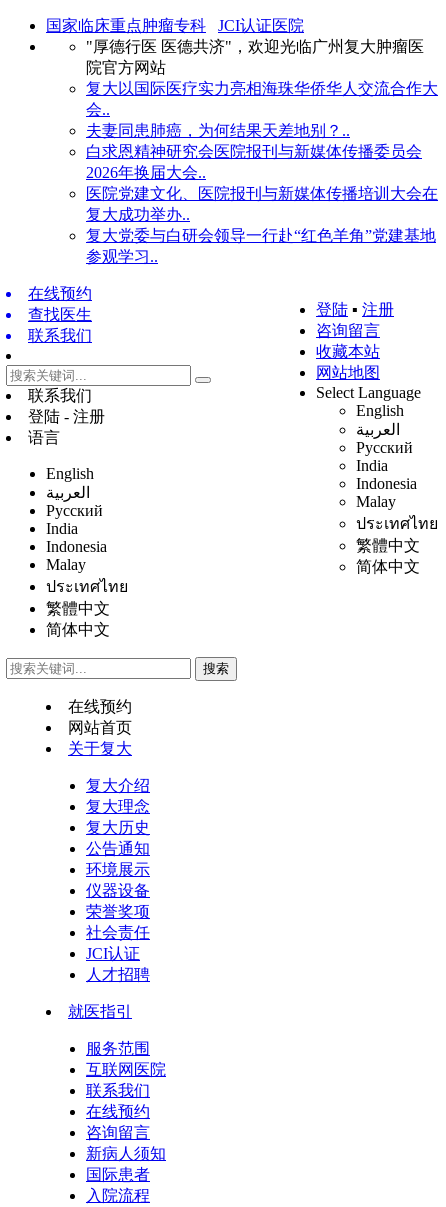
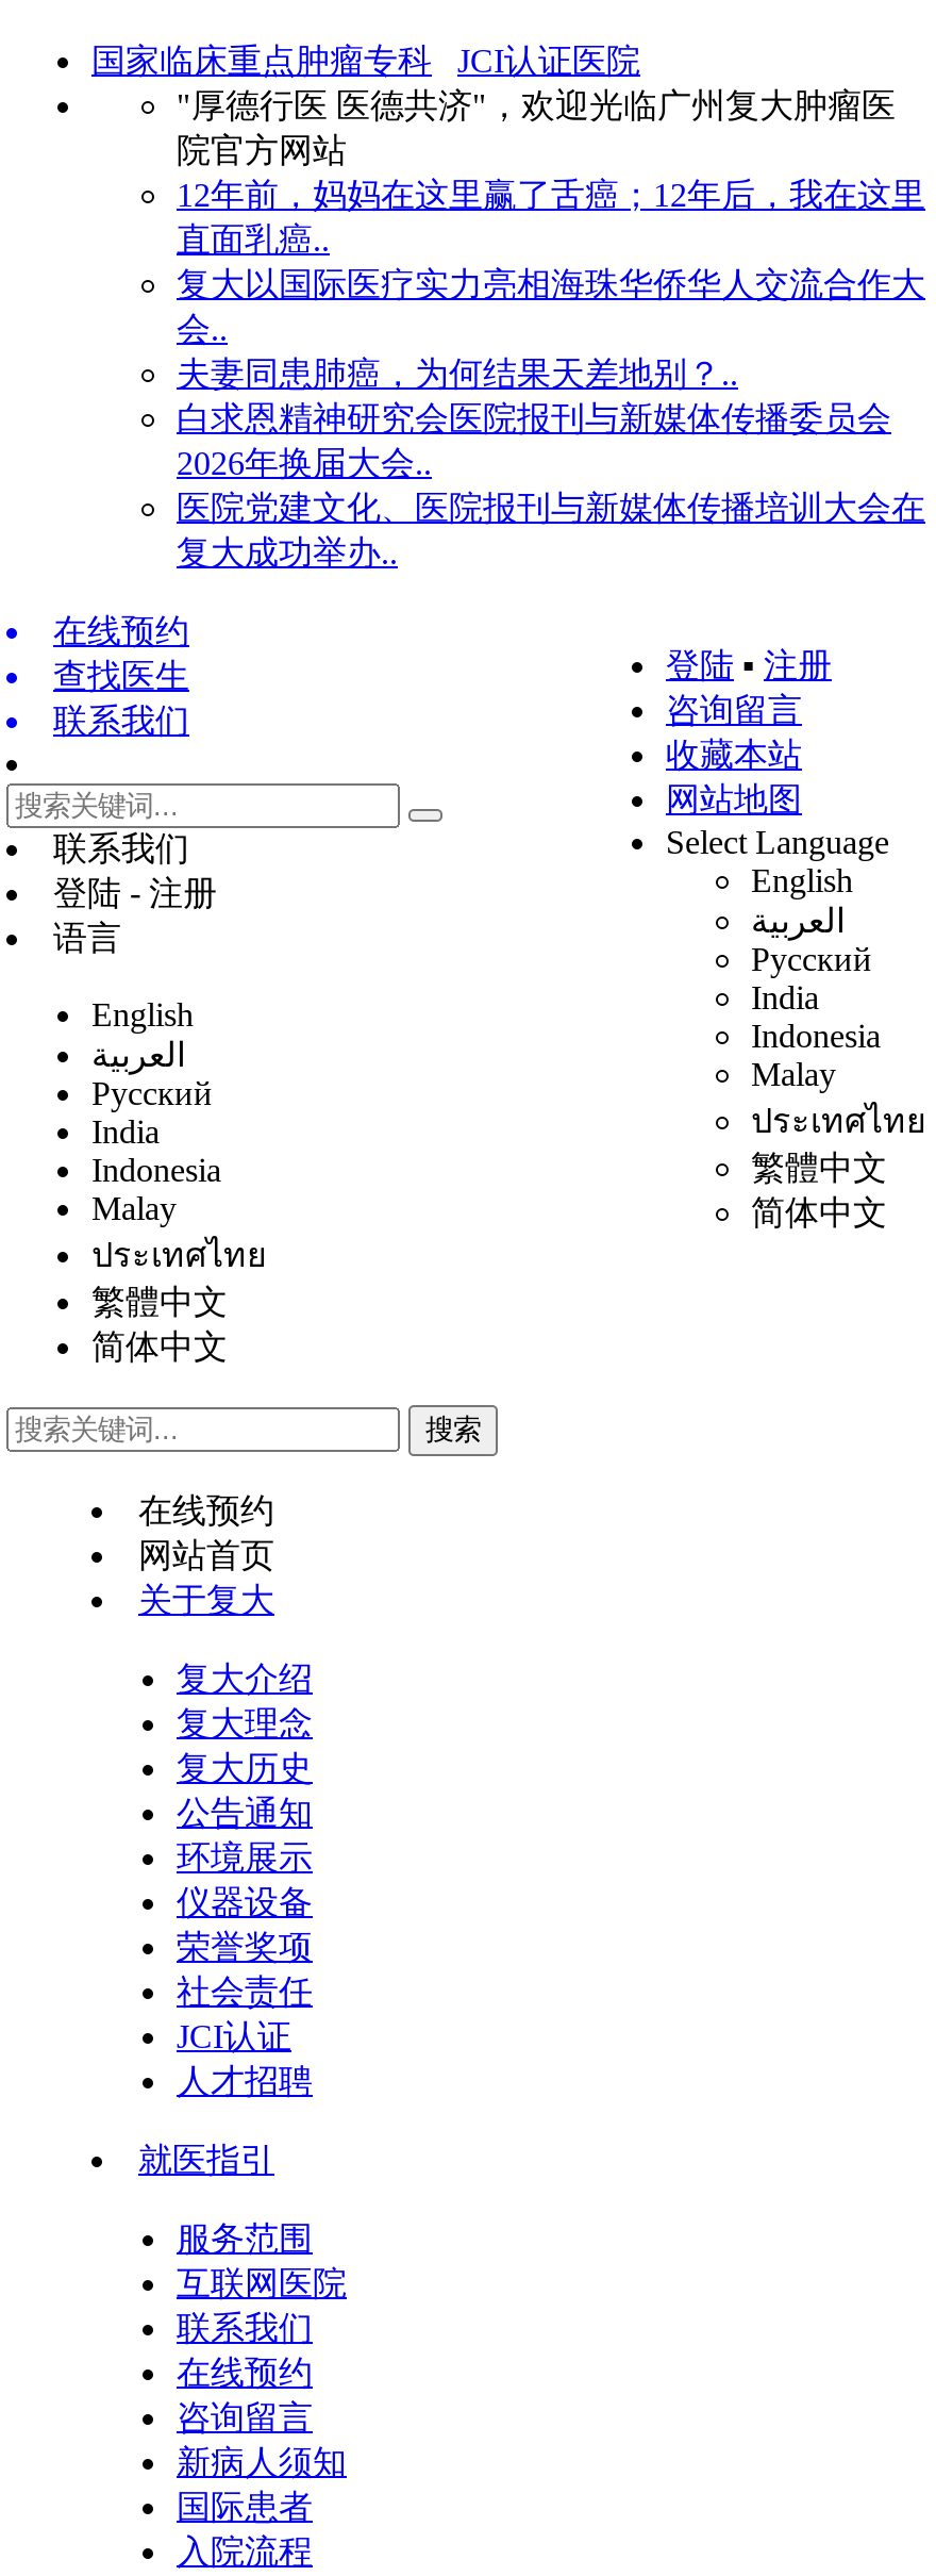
+ 12年前，妈妈在这里赢了舌癌；12年后，我在这里
+ 直面乳癌..

moved down: 复大以国际医疗实力亮相海珠华侨华人交流合作大 | 会.. | 白求恩精神研究会医院报刊与新媒体传播委员会 | 2026年换届大会.. | 医院党建文化、医院报刊与新媒体传播培训大会在

- 复大党委与白研会领导一行赴“红色羊角”党建基地
- 参观学习..
